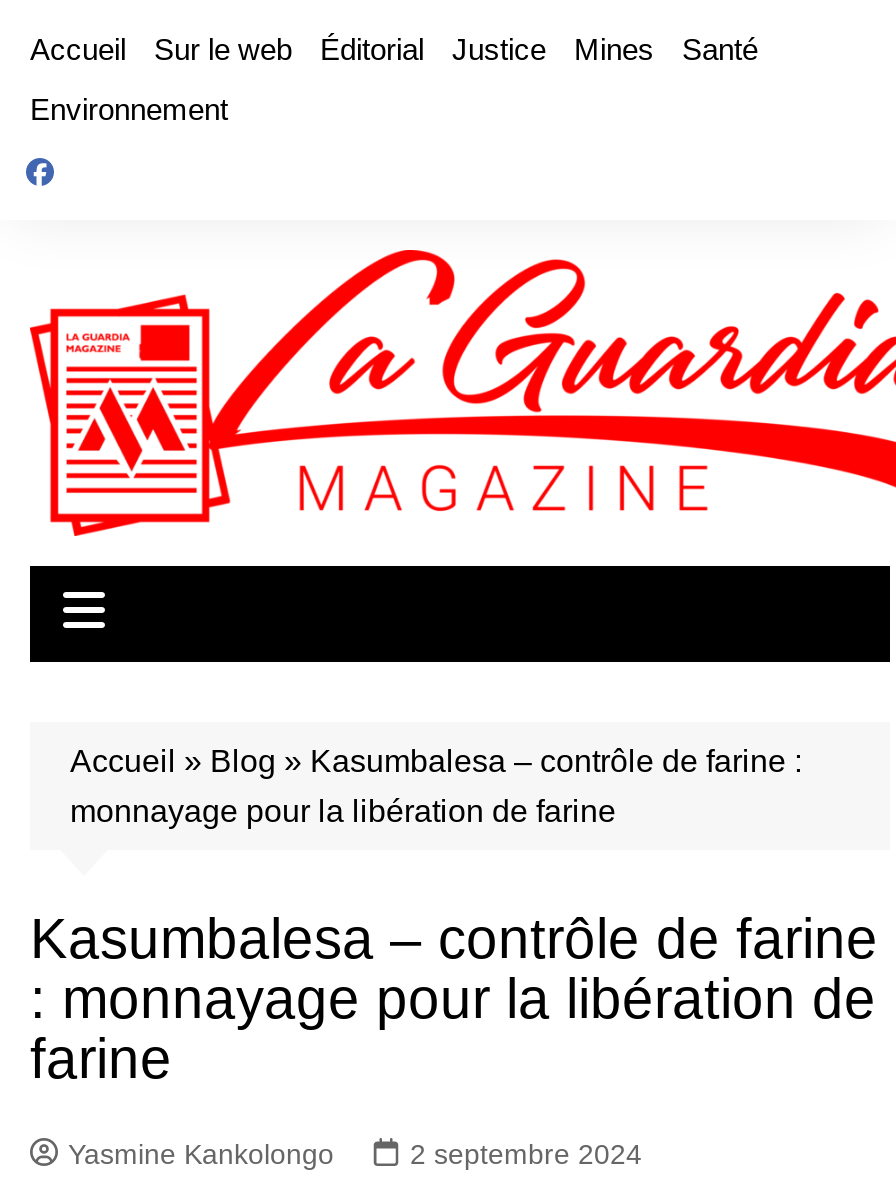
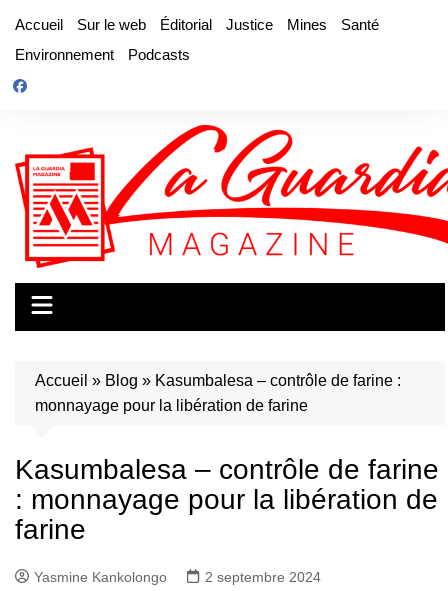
+ Podcasts
